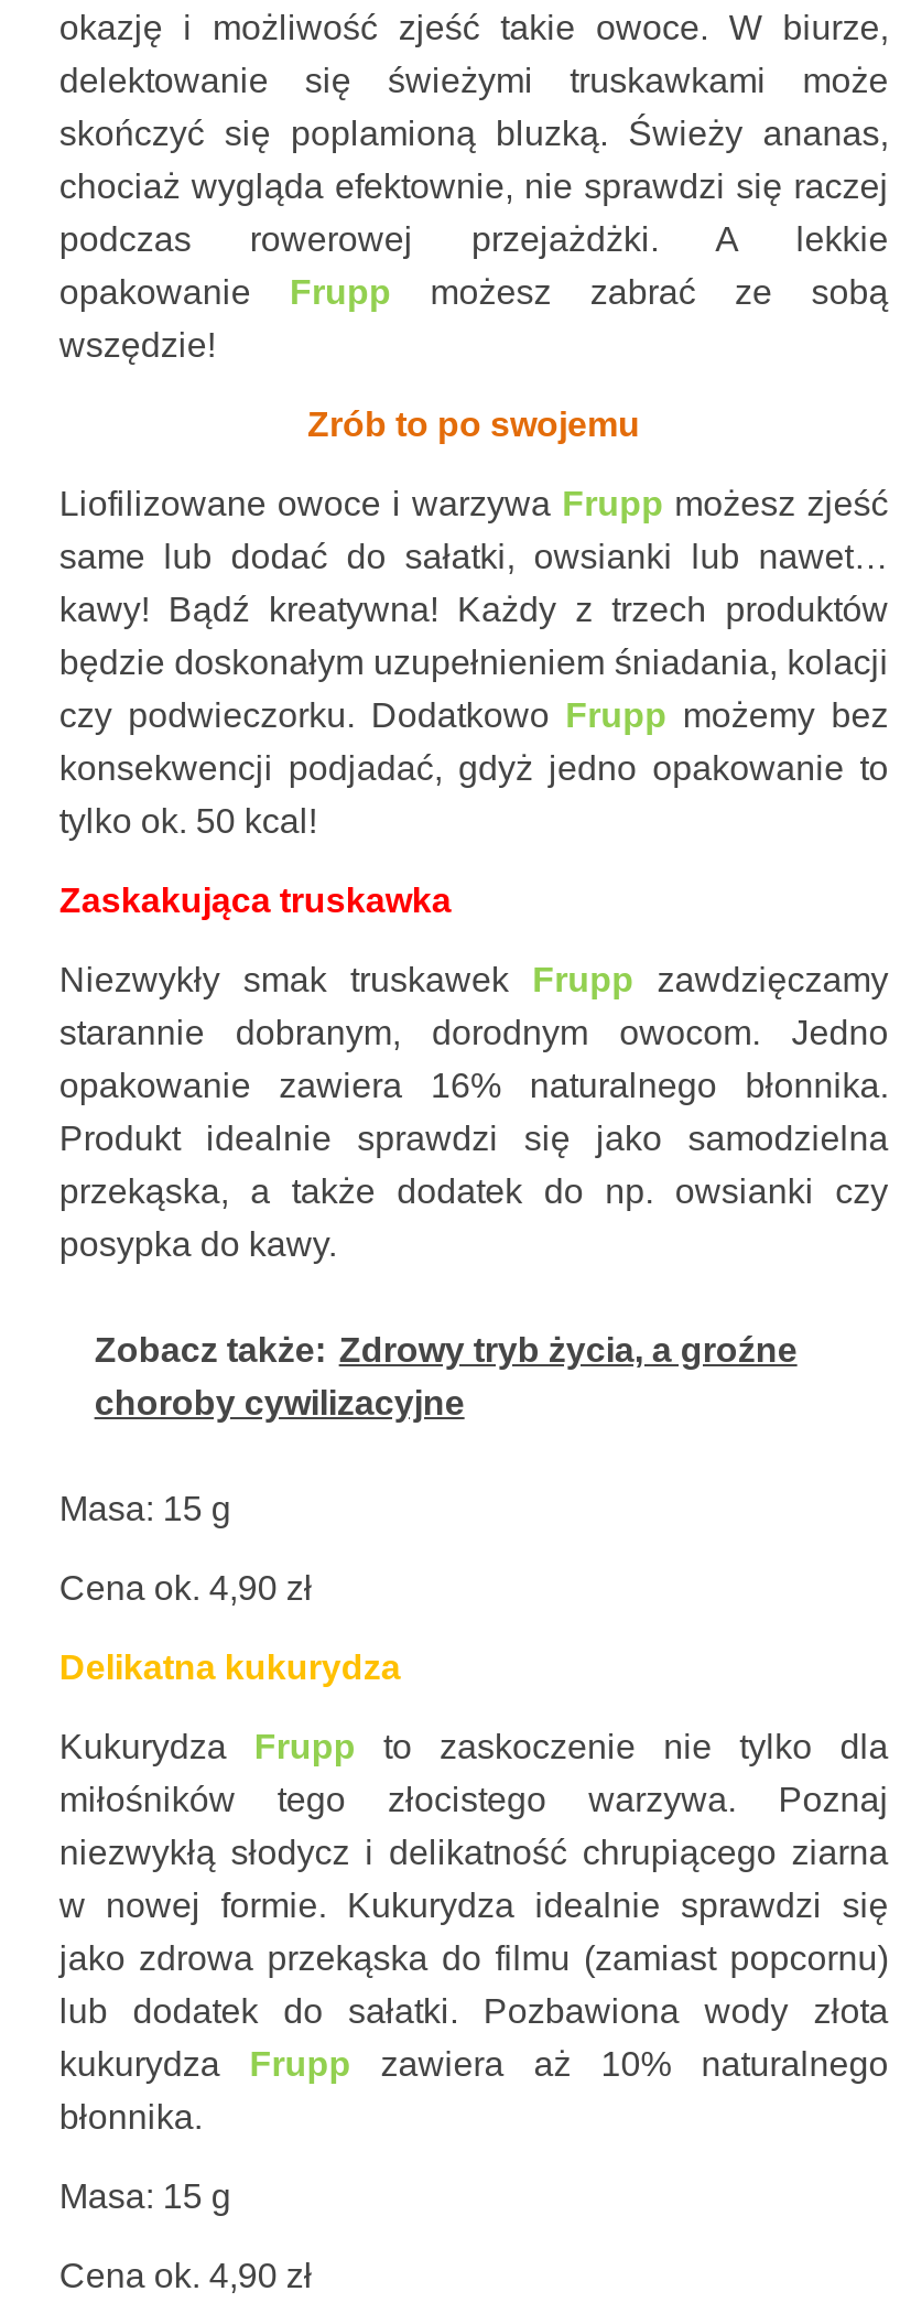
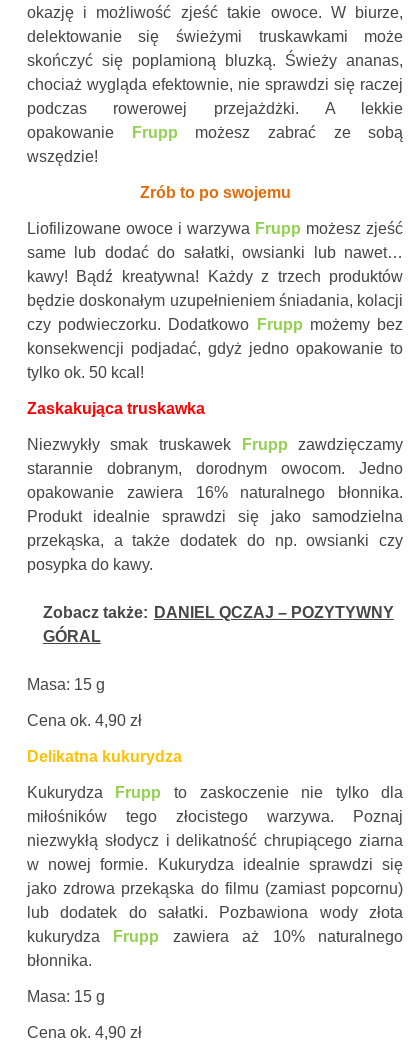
- Zobacz także: Zdrowy tryb życia, a groźne
- choroby cywilizacyjne
+ Zobacz także: DANIEL QCZAJ – POZYTYWNY
+ GÓRAL
